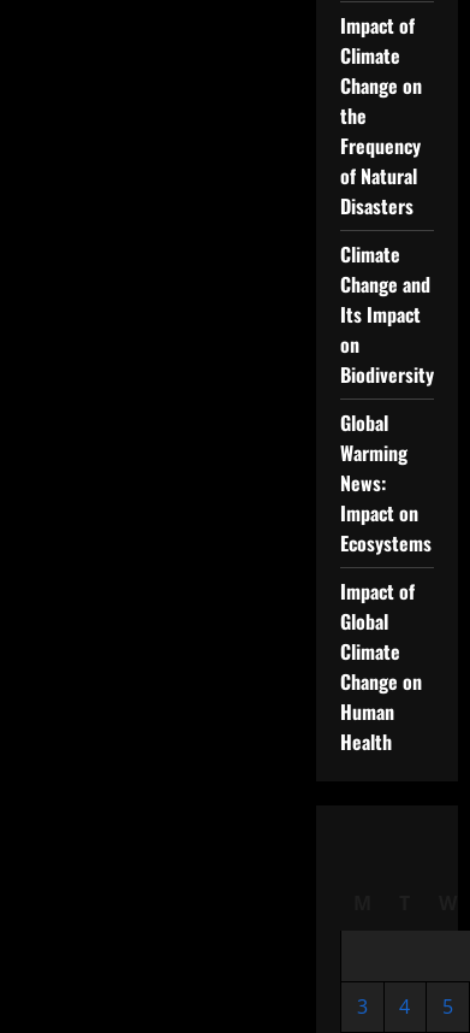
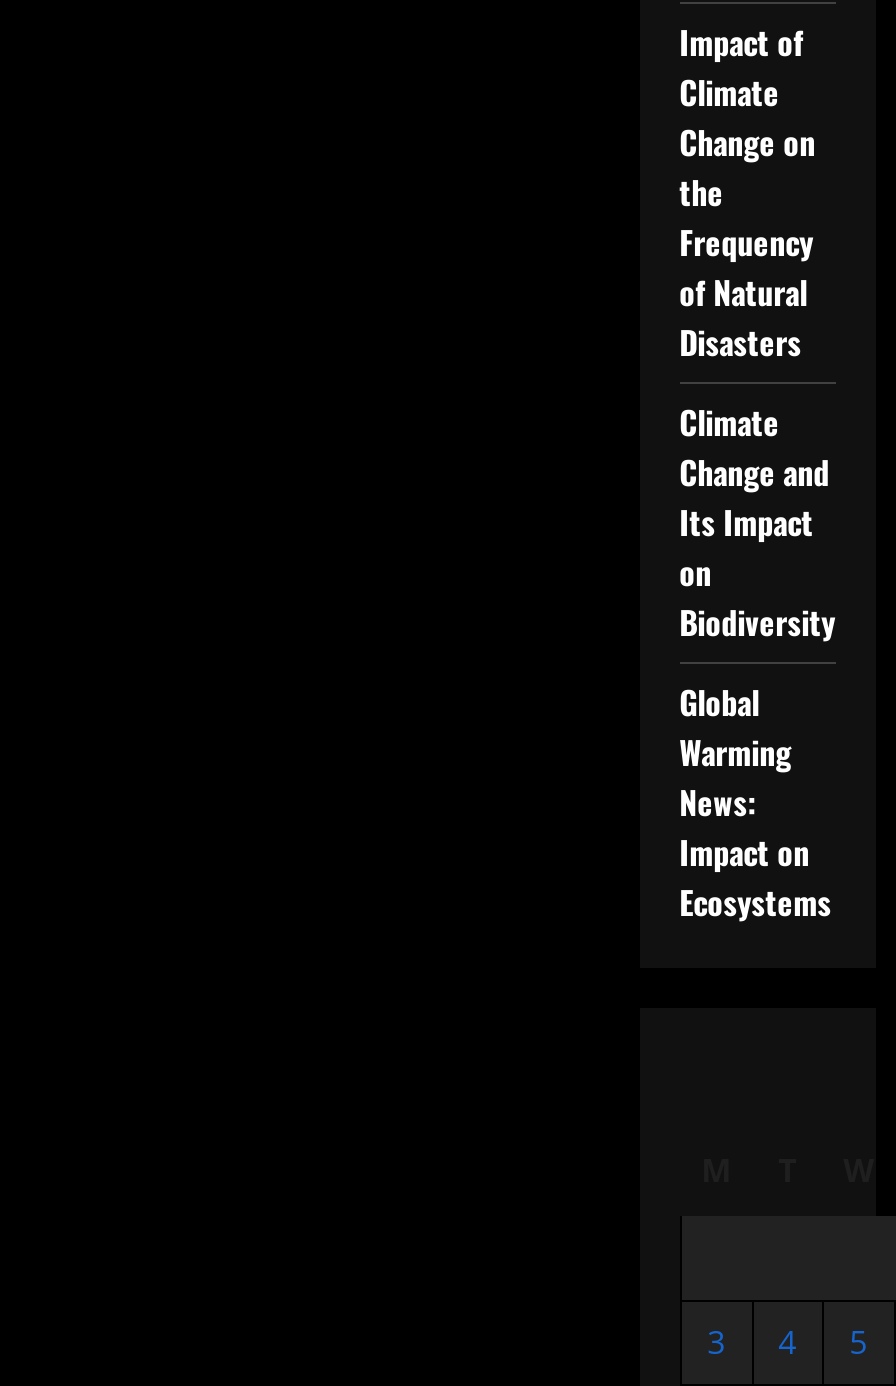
- Impact of
- Global
- Climate
- Change on
- Human
- Health
